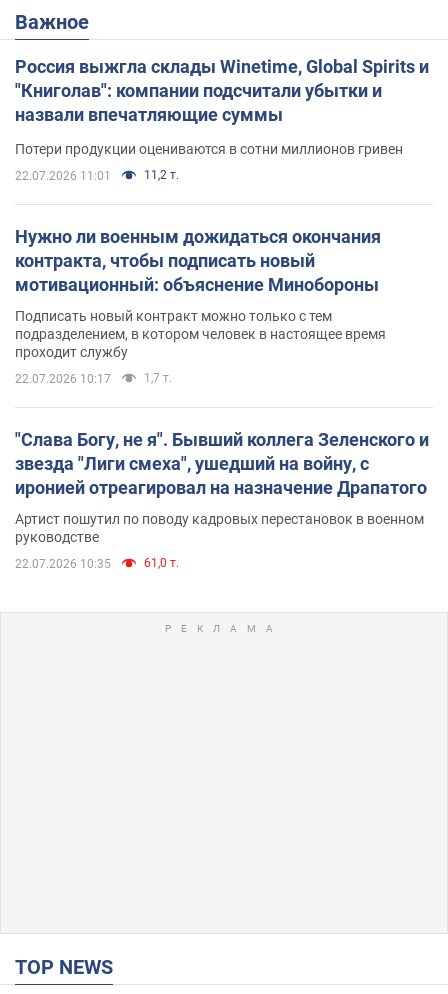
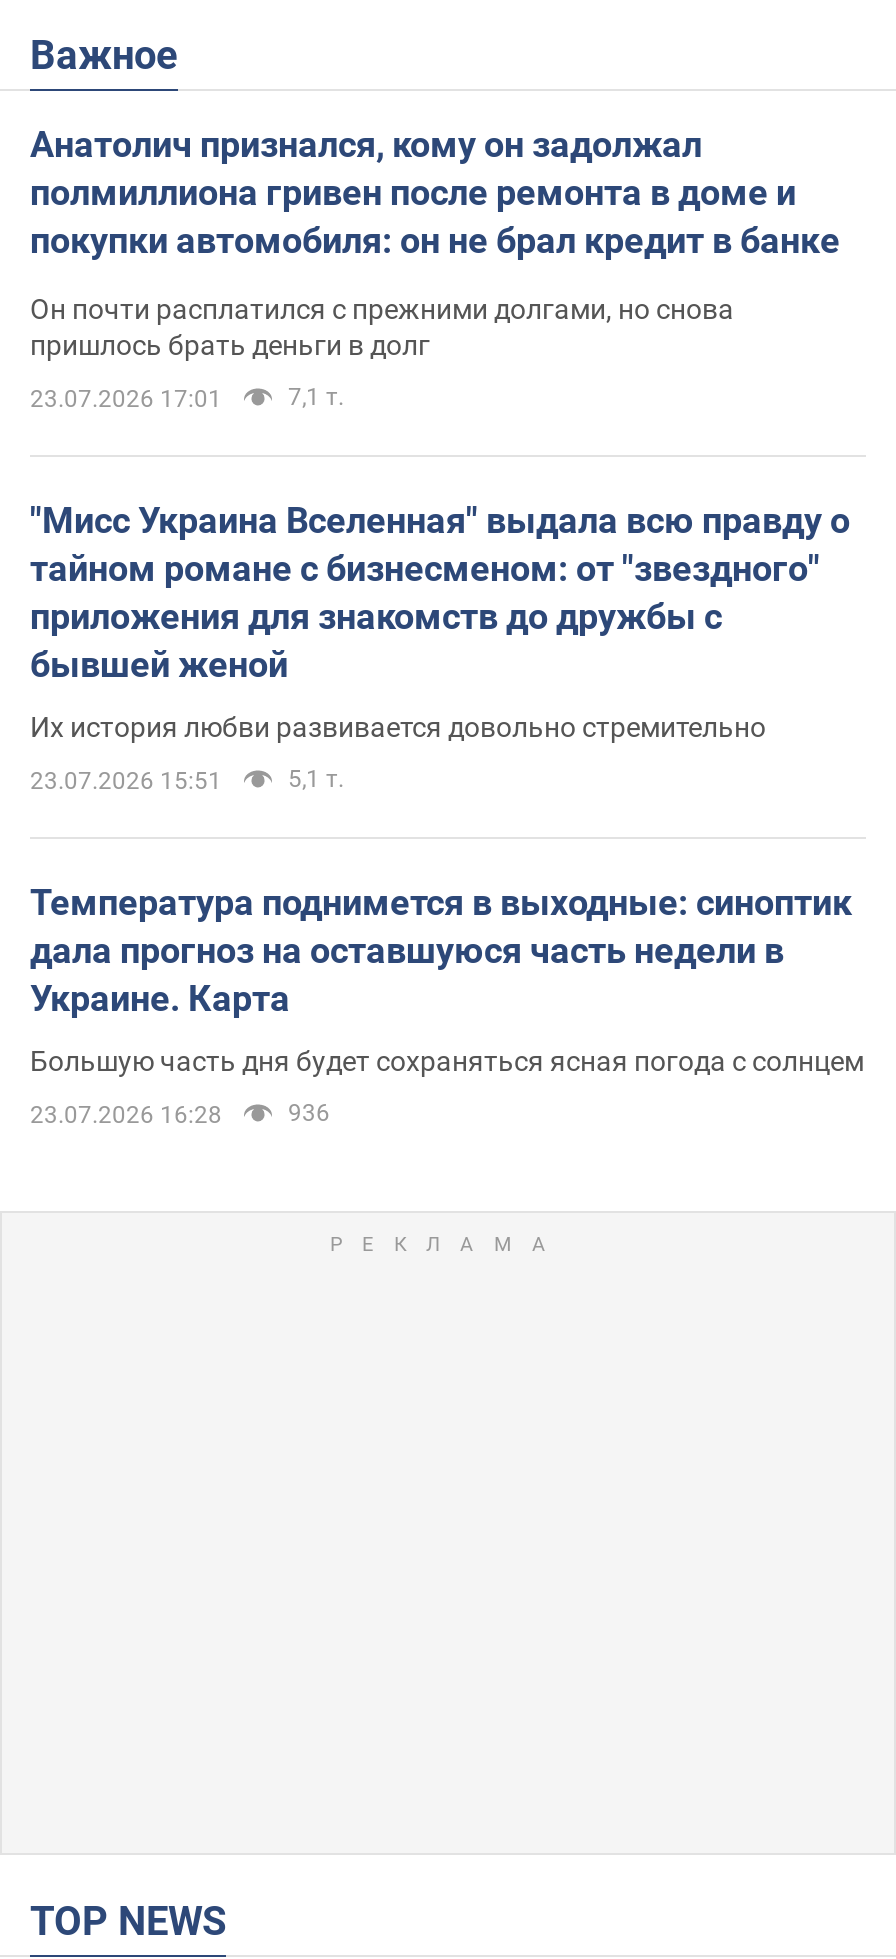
- Россия выжгла склады Winetime, Global Spirits и
- "Книголав": компании подсчитали убытки и
- назвали впечатляющие суммы
+ Анатолич признался, кому он задолжал
+ полмиллиона гривен после ремонта в доме и
+ покупки автомобиля: он не брал кредит в банке

- Потери продукции оцениваются в сотни миллионов гривен
+ Он почти расплатился с прежними долгами, но снова
+ пришлось брать деньги в долг

- 22.07.2026 11:01
- 11,2 т.
+ 23.07.2026 17:01
+ 7,1 т.

- Нужно ли военным дожидаться окончания
- контракта, чтобы подписать новый
- мотивационный: объяснение Минобороны
+ "Мисс Украина Вселенная" выдала всю правду о
+ тайном романе с бизнесменом: от "звездного"
+ приложения для знакомств до дружбы с
+ бывшей женой

- Подписать новый контракт можно только с тем
- подразделением, в котором человек в настоящее время
- проходит службу
+ Их история любви развивается довольно стремительно

- 22.07.2026 10:17
- 1,7 т.
+ 23.07.2026 15:51
+ 5,1 т.

- "Слава Богу, не я". Бывший коллега Зеленского и
- звезда "Лиги смеха", ушедший на войну, с
- иронией отреагировал на назначение Драпатого
+ Температура поднимется в выходные: синоптик
+ дала прогноз на оставшуюся часть недели в
+ Украине. Карта

- Артист пошутил по поводу кадровых перестановок в военном
- руководстве
+ Большую часть дня будет сохраняться ясная погода с солнцем

- 22.07.2026 10:35
- 61,0 т.
+ 23.07.2026 16:28
+ 936
